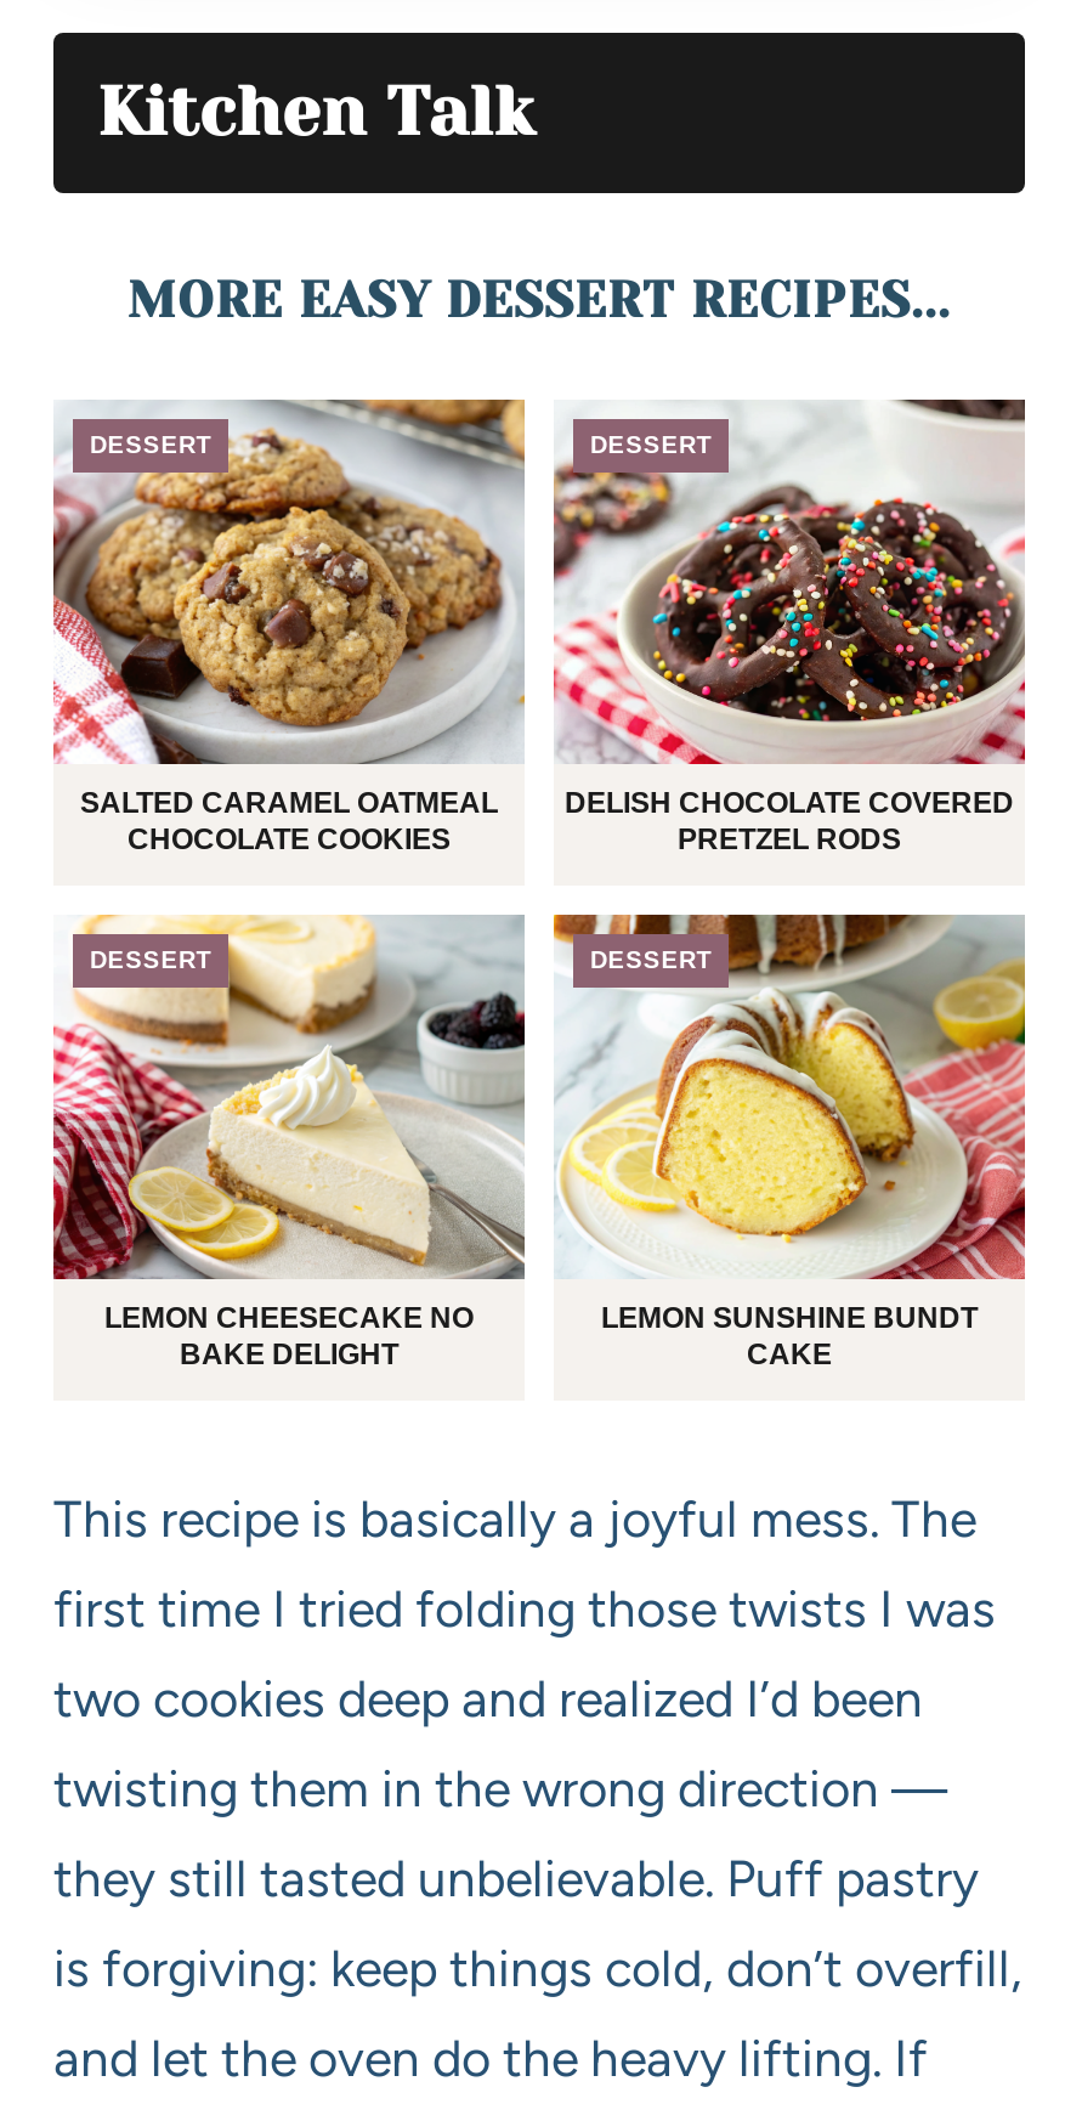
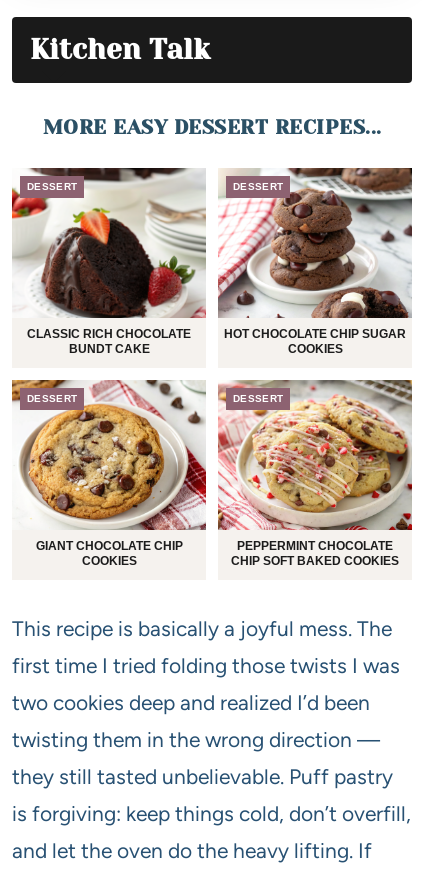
- [image]
- SALTED CARAMEL OATMEAL
- CHOCOLATE COOKIES
+ [image]
+ CLASSIC RICH CHOCOLATE
+ BUNDT CAKE

- [image]
- DELISH CHOCOLATE COVERED
- PRETZEL RODS
+ [image]
+ HOT CHOCOLATE CHIP SUGAR
+ COOKIES

- [image]
- LEMON CHEESECAKE NO
- BAKE DELIGHT
+ [image]
+ GIANT CHOCOLATE CHIP
+ COOKIES

- [image]
- LEMON SUNSHINE BUNDT
- CAKE
+ [image]
+ PEPPERMINT CHOCOLATE
+ CHIP SOFT BAKED COOKIES
